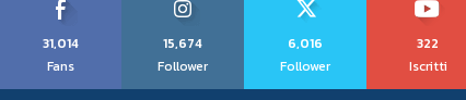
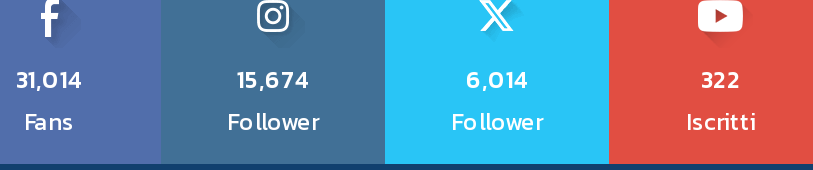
- 6,016
+ 6,014
